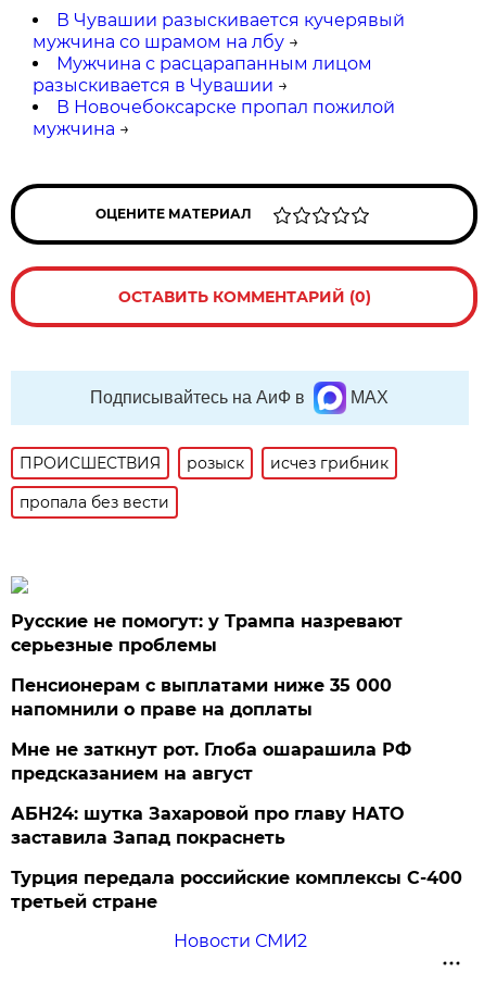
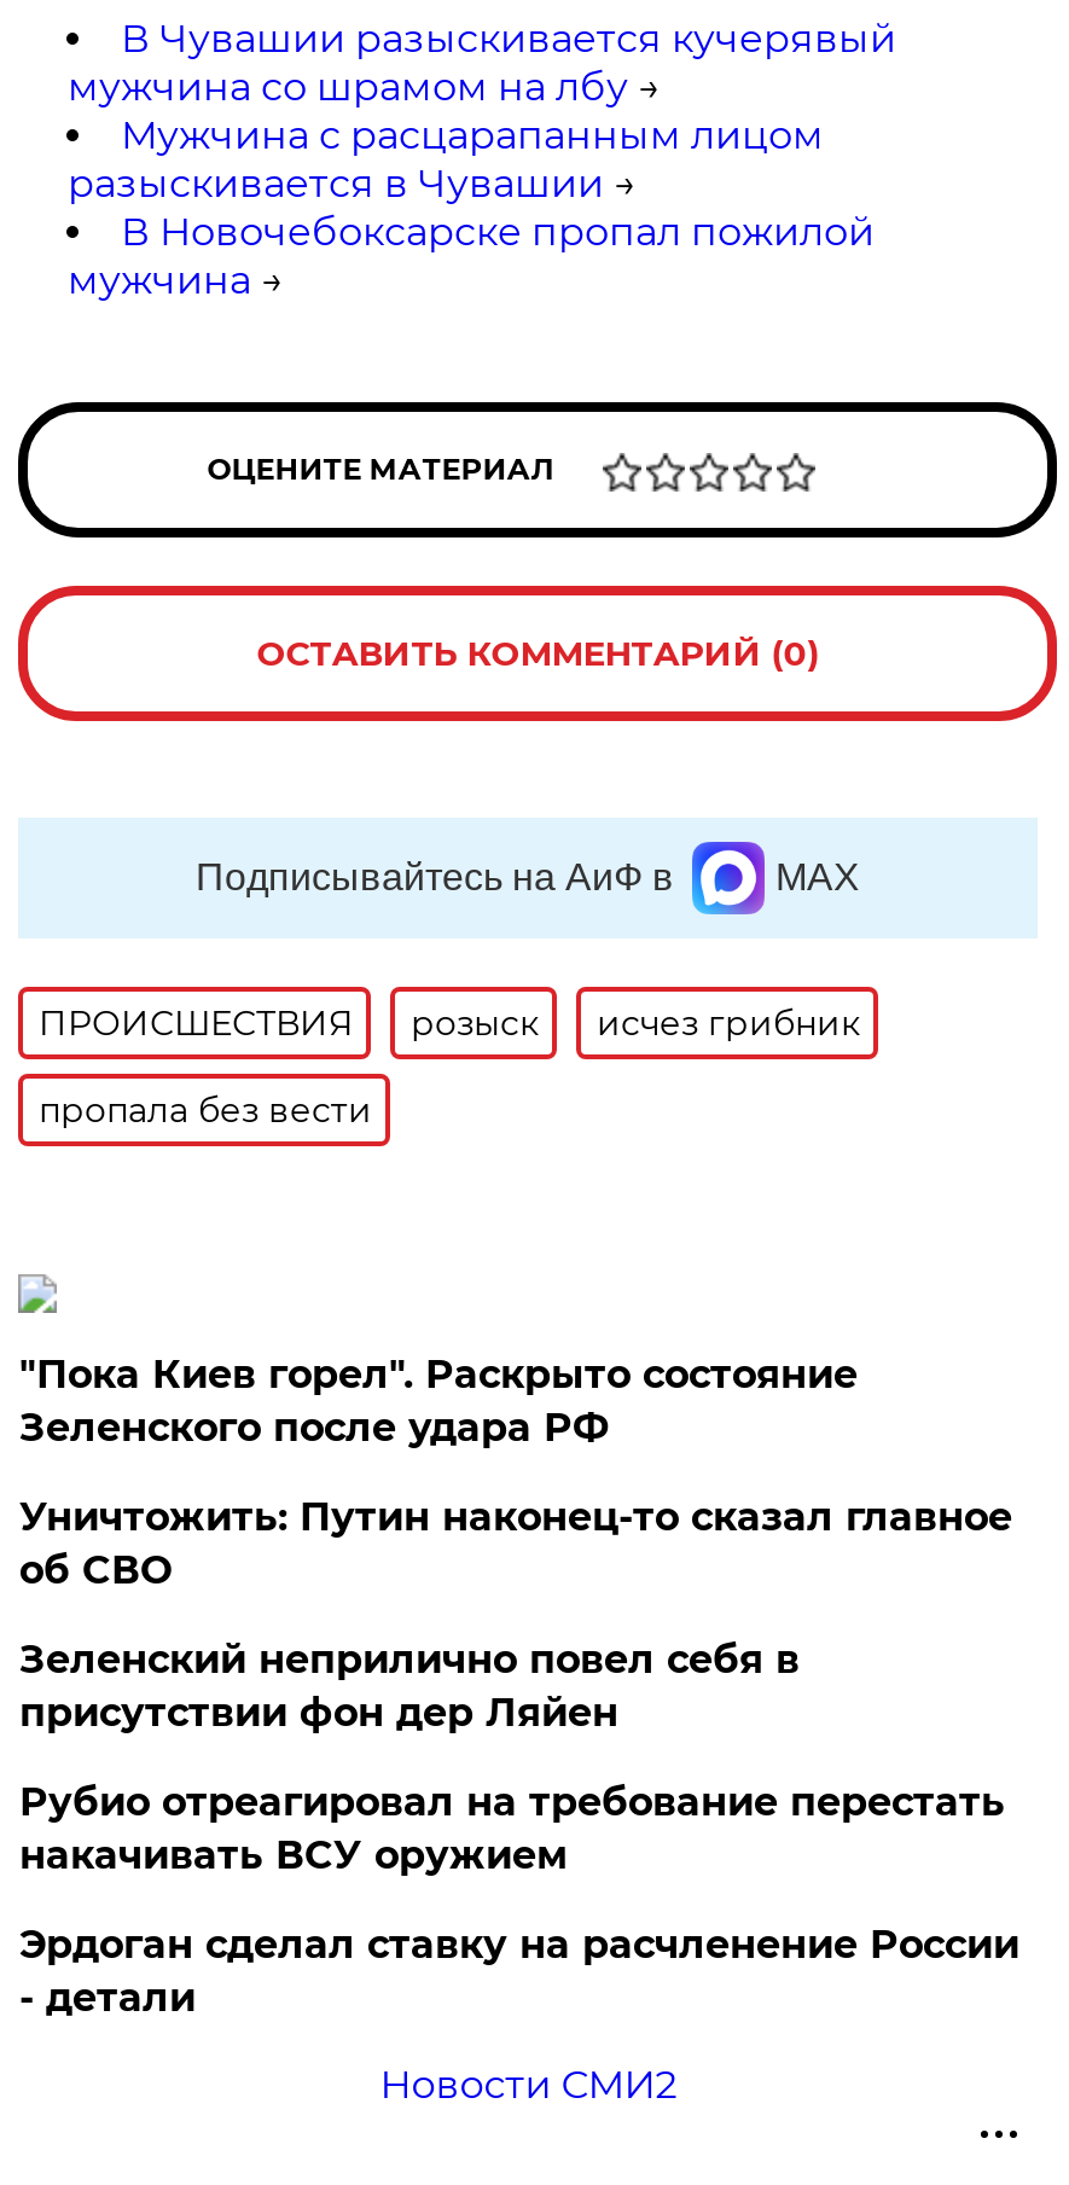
- Русские не помогут: у Трампа назревают
- серьезные проблемы
+ "Пока Киев горел". Раскрыто состояние
+ Зеленского после удара РФ

- Пенсионерам с выплатами ниже 35 000
- напомнили о праве на доплаты
+ Уничтожить: Путин наконец-то сказал главное
+ об СВО

- Мне не заткнут рот. Глоба ошарашила РФ
- предсказанием на август
+ Зеленский неприлично повел cебя в
+ присутствии фон дер Ляйен

- АБН24: шутка Захаровой про главу НАТО
- заставила Запад покраснеть
+ Рубио отреагировал на требование перестать
+ накачивать ВСУ оружием

- Турция передала российские комплексы С-400
- третьей стране
+ Эрдоган сделал ставку на расчленение России
+ - детали
